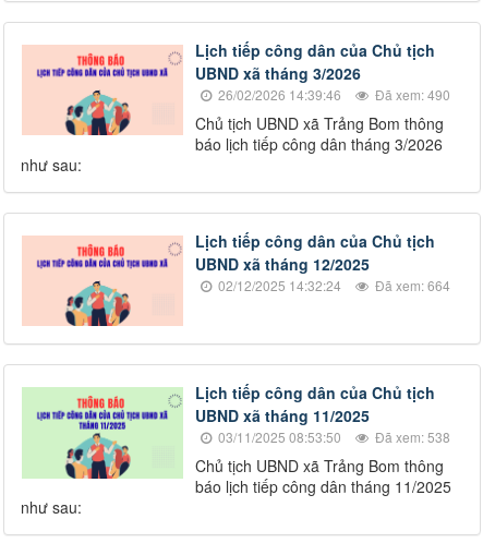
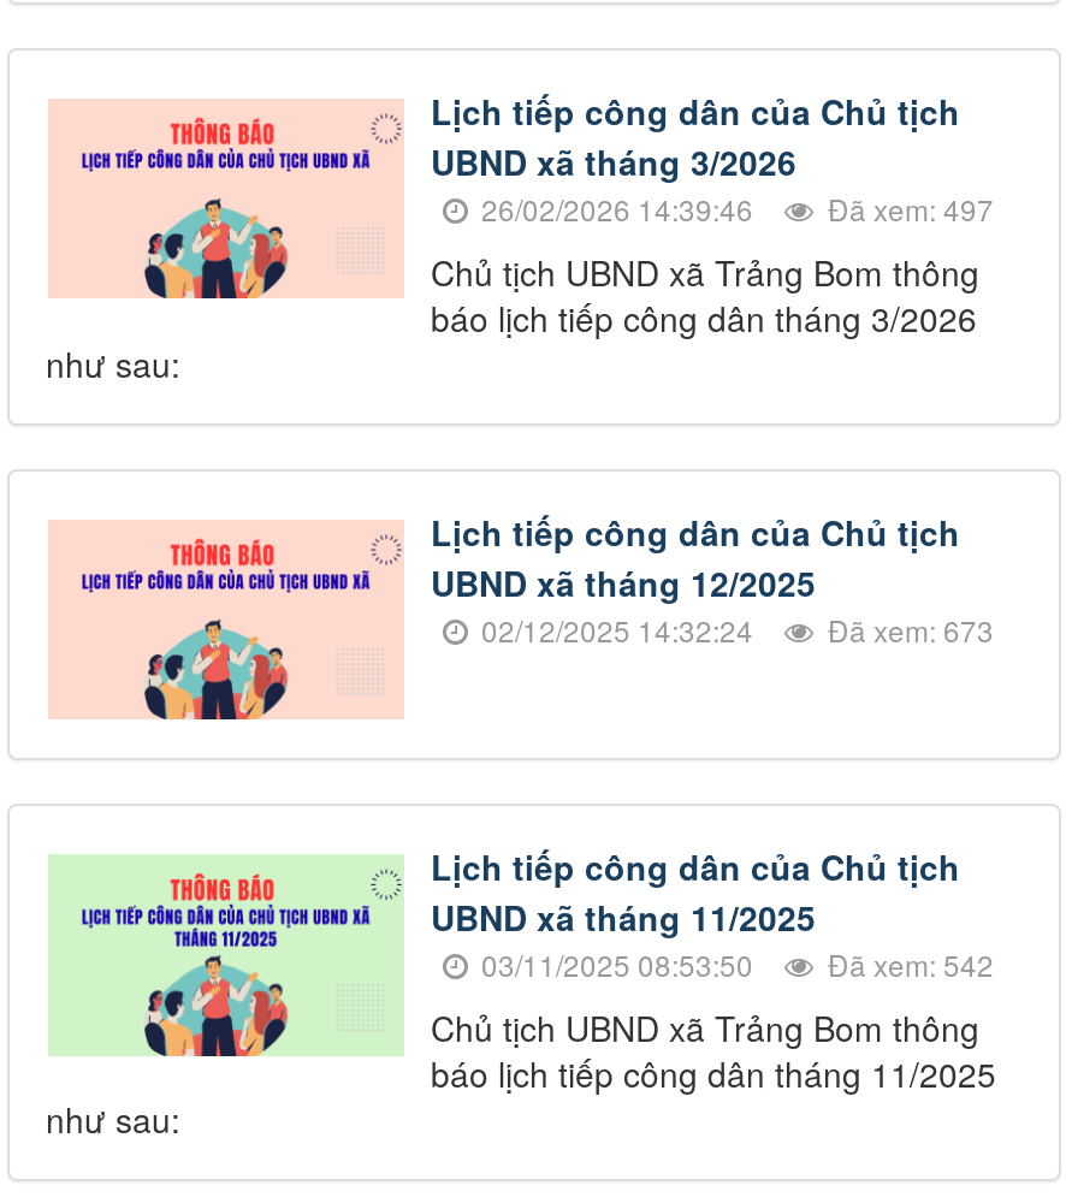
- 26/02/2026 14:39:46 Đã xem: 490
+ 26/02/2026 14:39:46 Đã xem: 497

- 02/12/2025 14:32:24 Đã xem: 664
+ 02/12/2025 14:32:24 Đã xem: 673

- 03/11/2025 08:53:50 Đã xem: 538
+ 03/11/2025 08:53:50 Đã xem: 542
